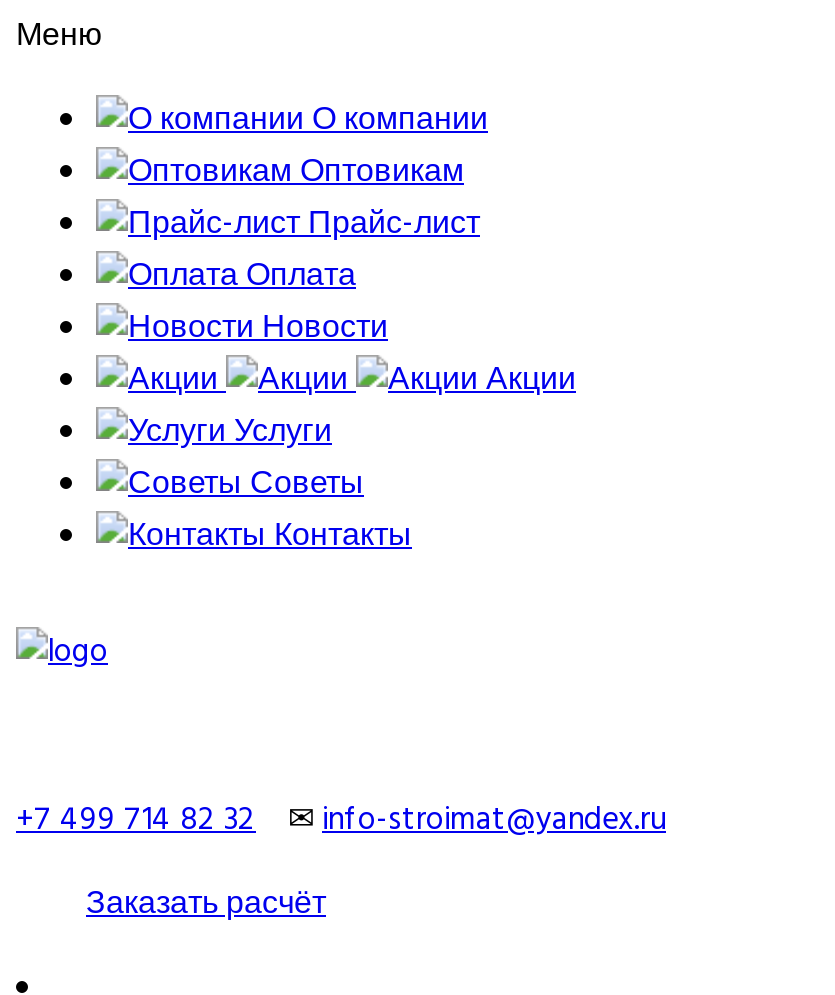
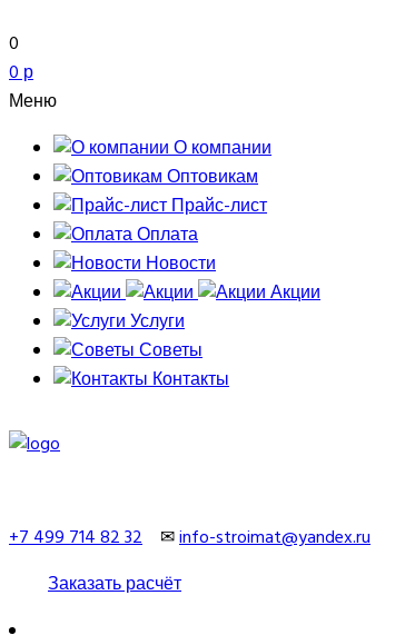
+ 0
+ 0 р
